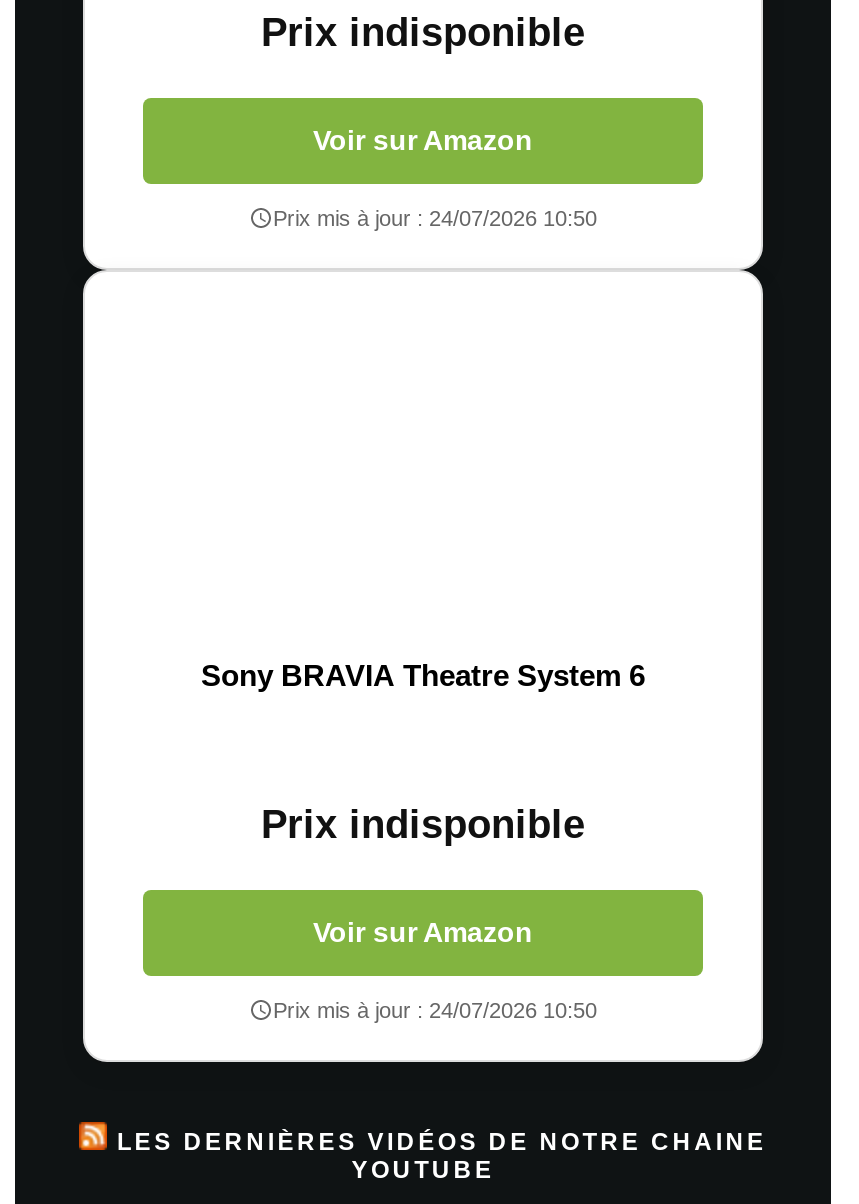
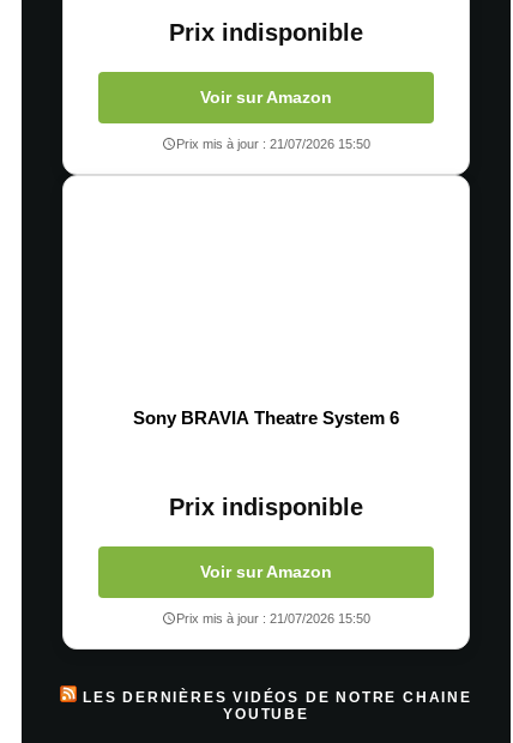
- Prix mis à jour : 24/07/2026 10:50
+ Prix mis à jour : 21/07/2026 15:50

- Prix mis à jour : 24/07/2026 10:50
+ Prix mis à jour : 21/07/2026 15:50
